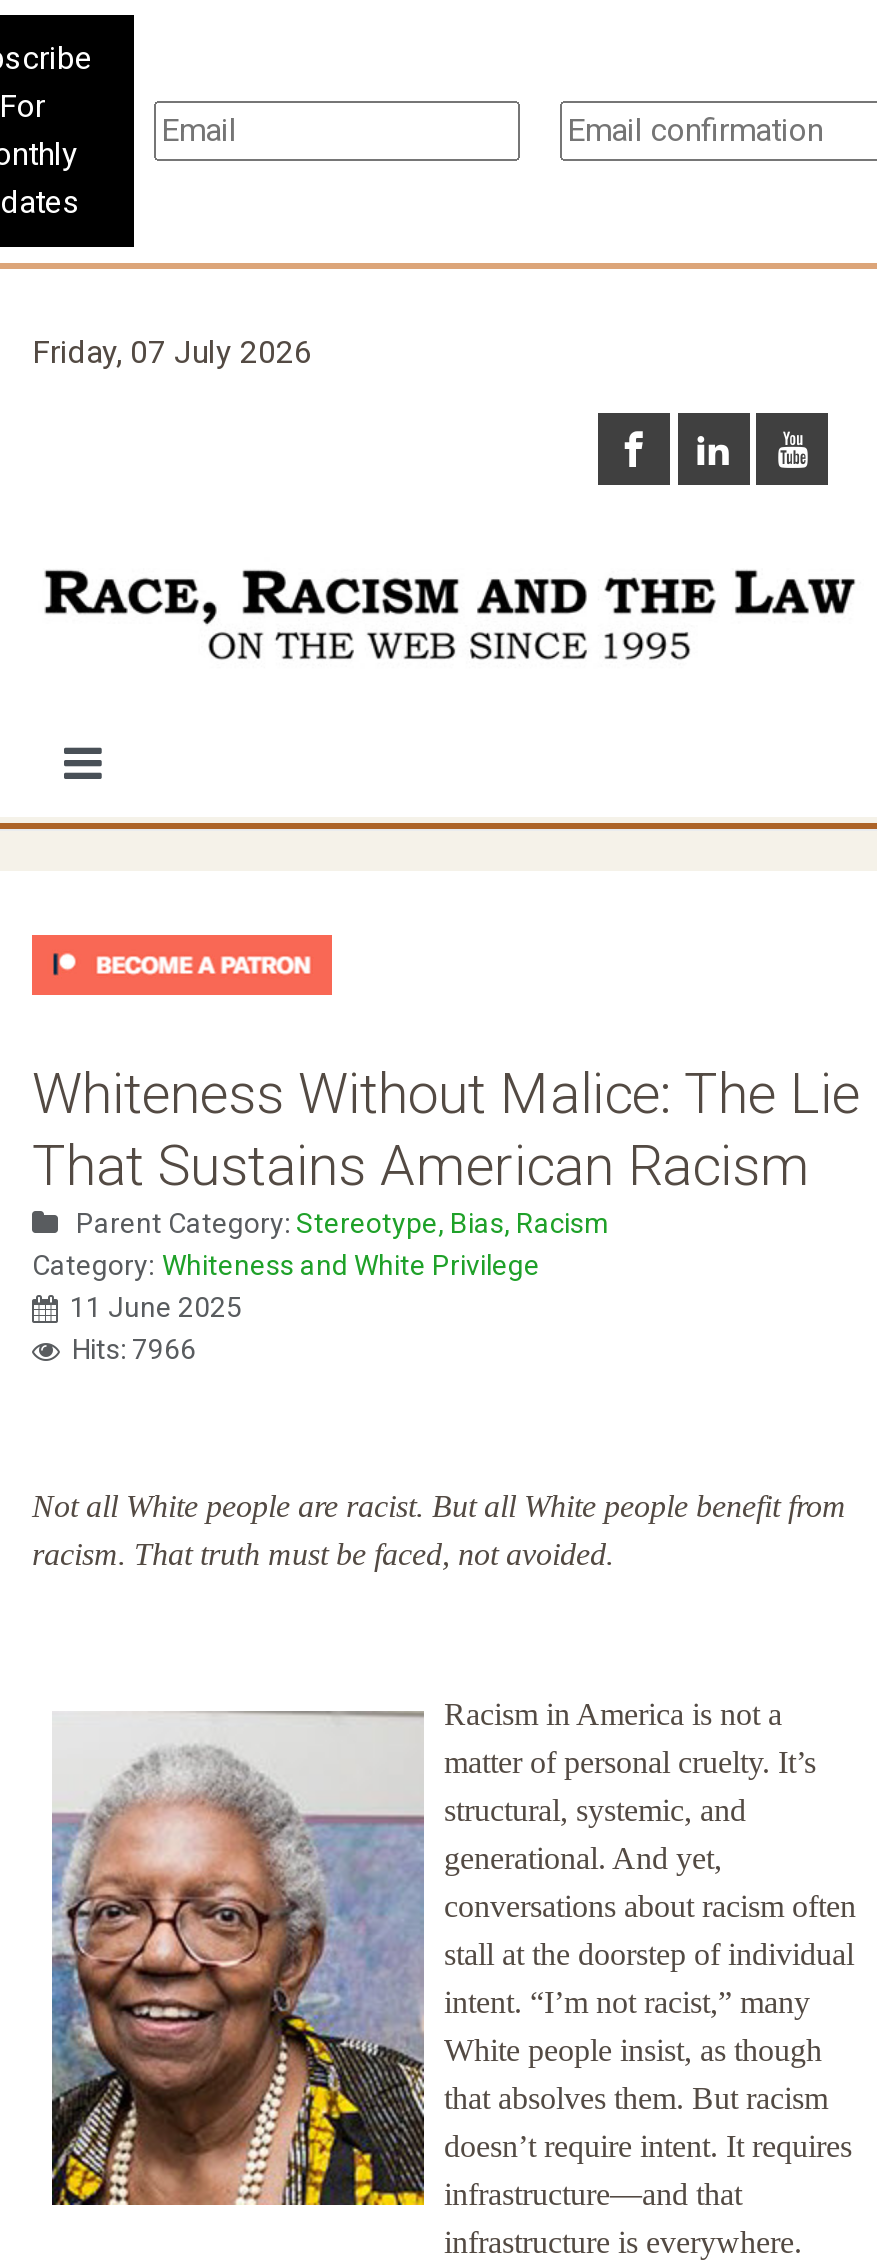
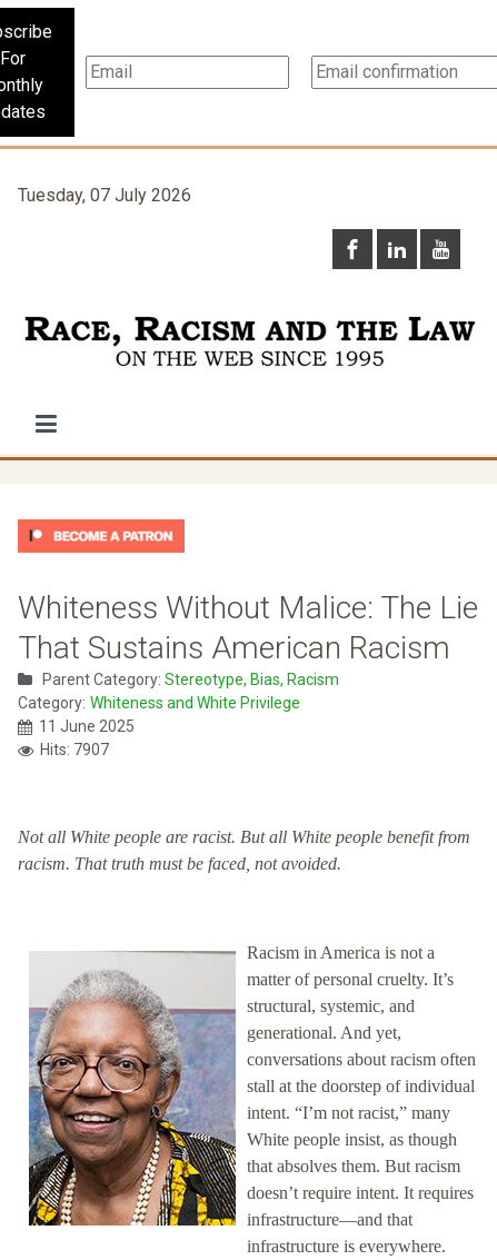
- Friday, 07 July 2026
+ Tuesday, 07 July 2026

- Hits: 7966
+ Hits: 7907
